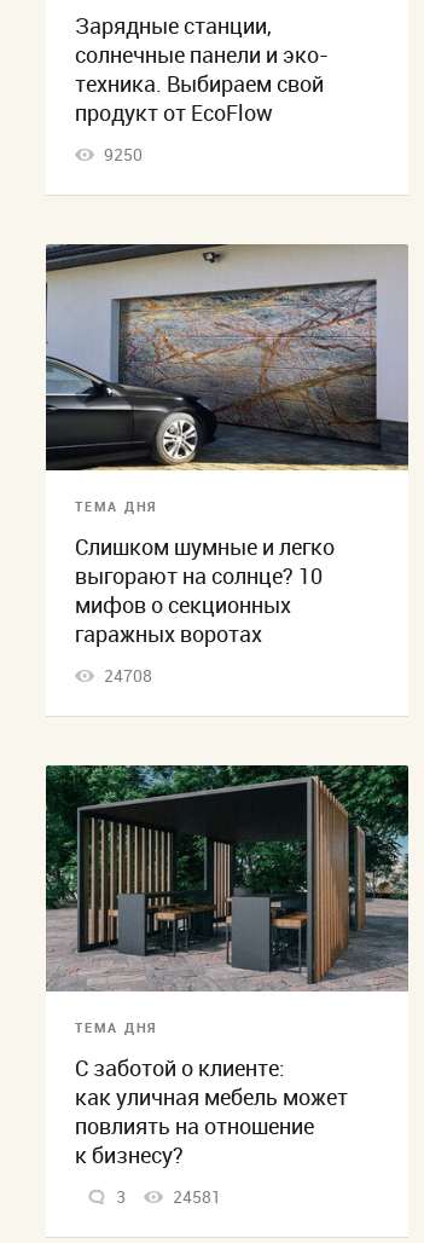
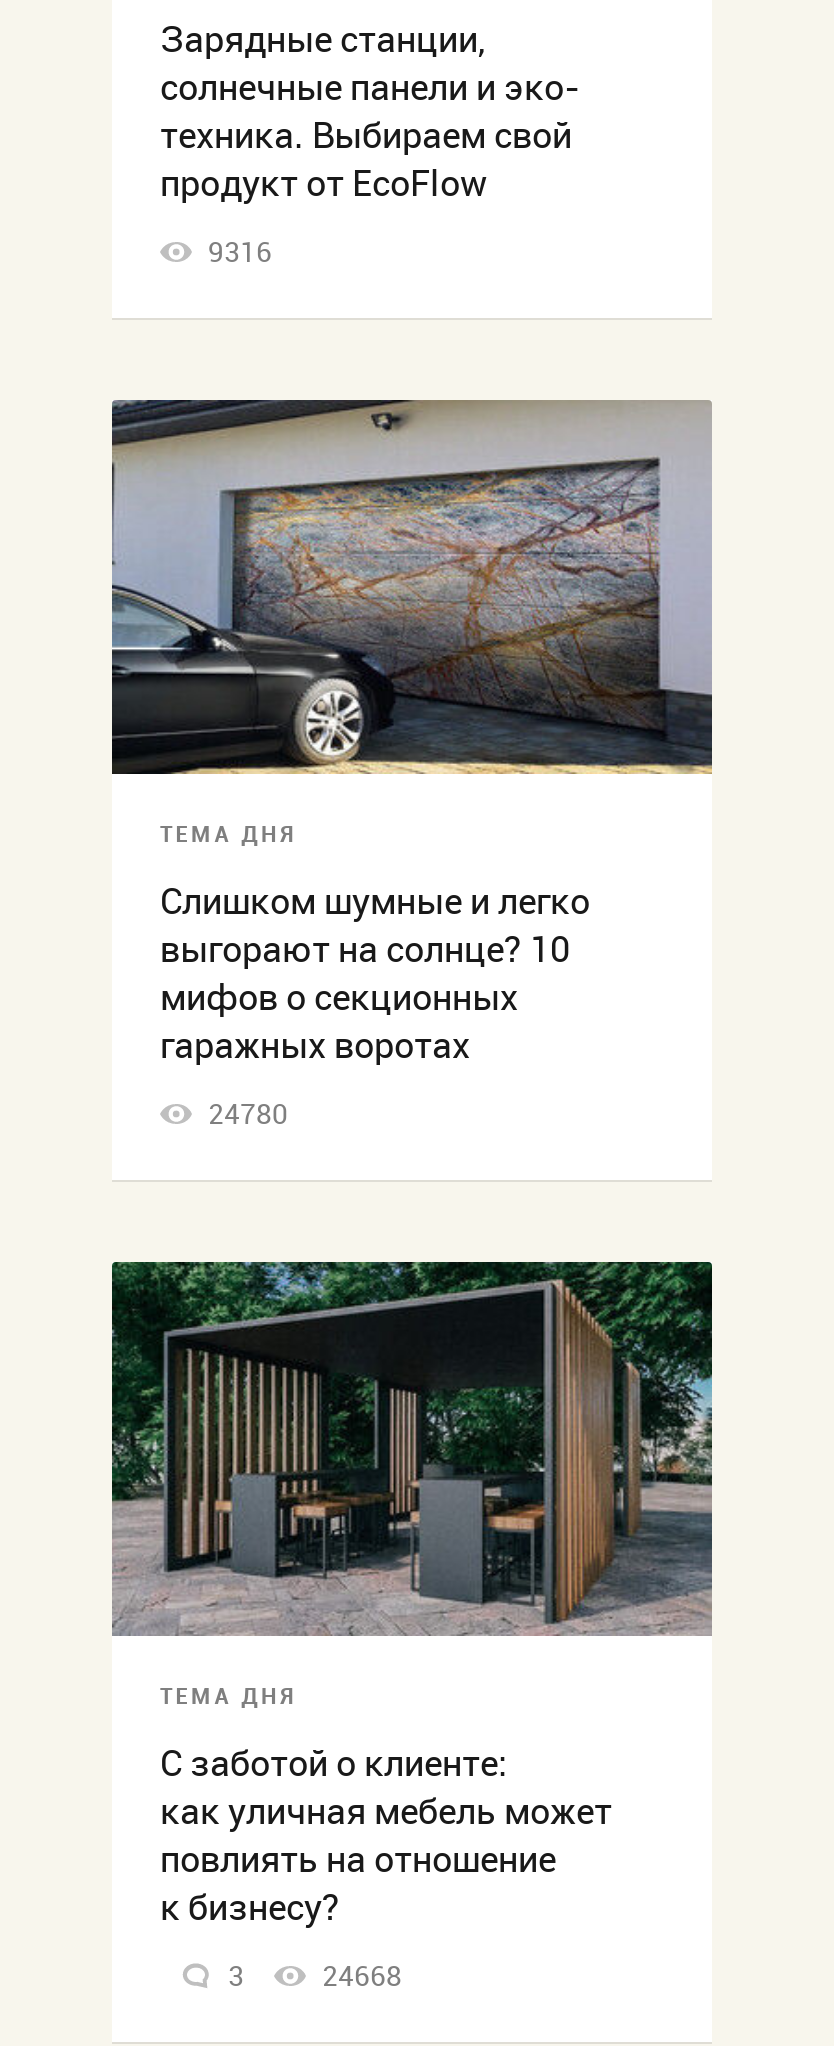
- 9250
+ 9316

- 24708
+ 24780

- 24581
+ 24668
